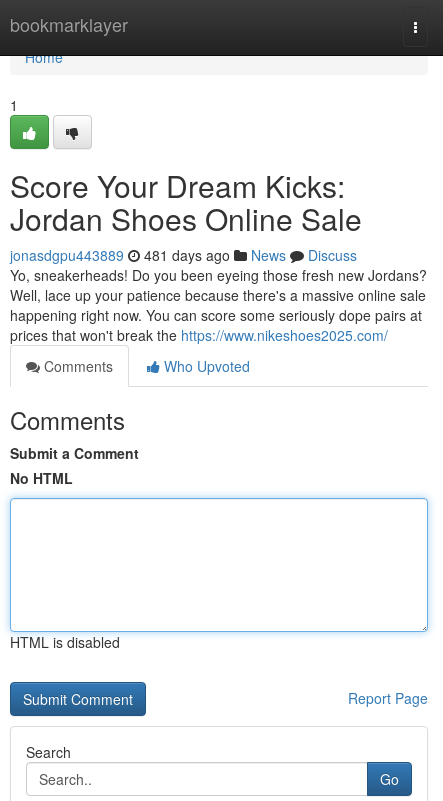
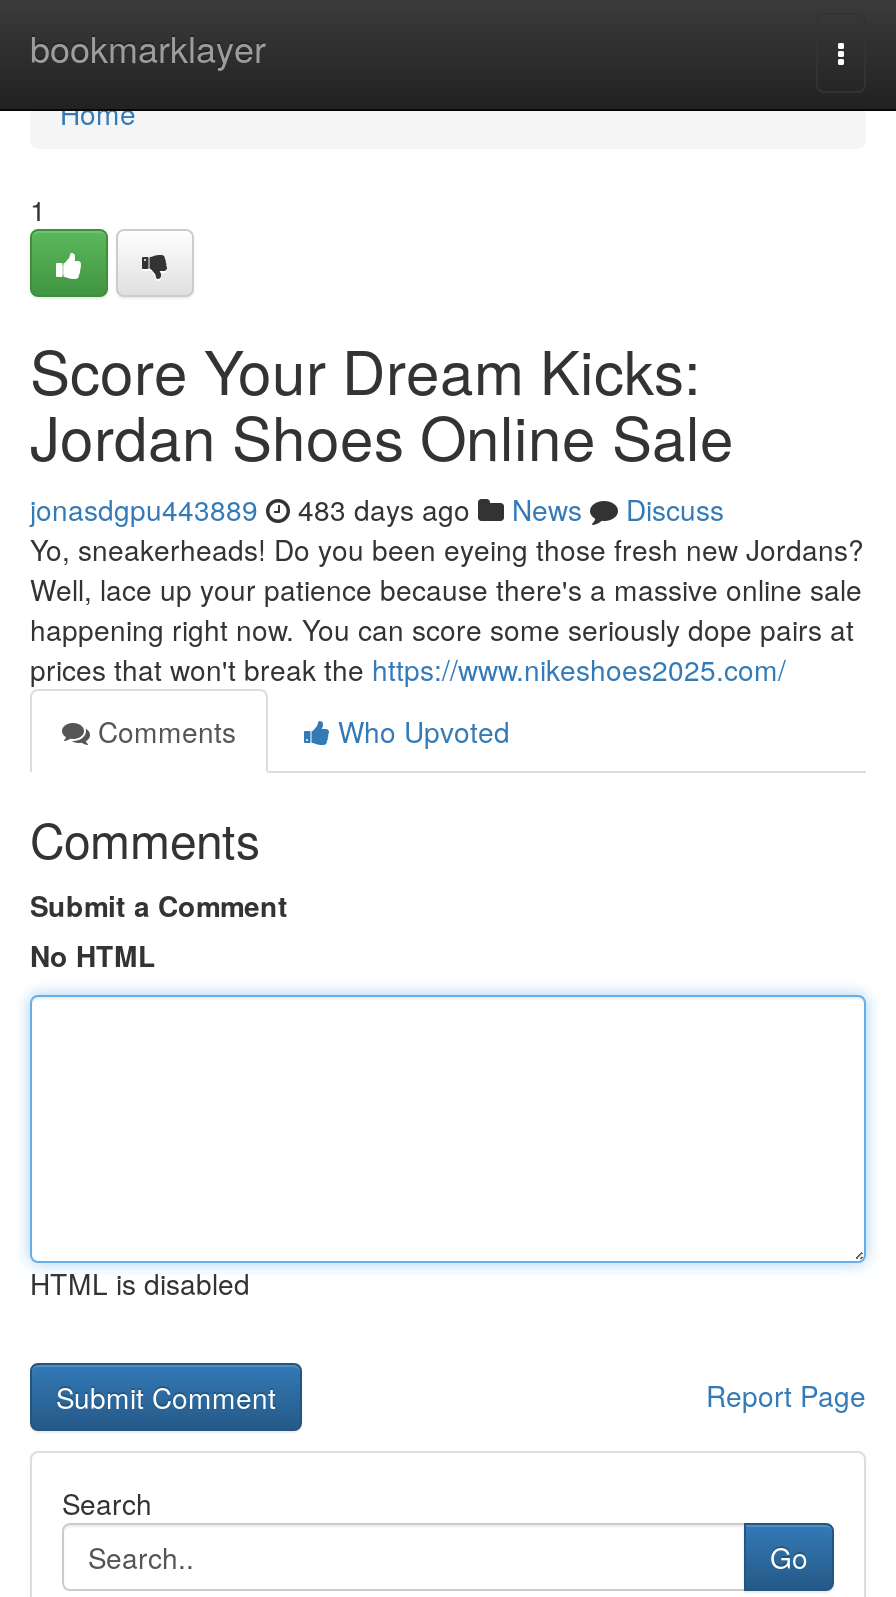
- jonasdgpu443889 481 days ago News Discuss
+ jonasdgpu443889 483 days ago News Discuss
